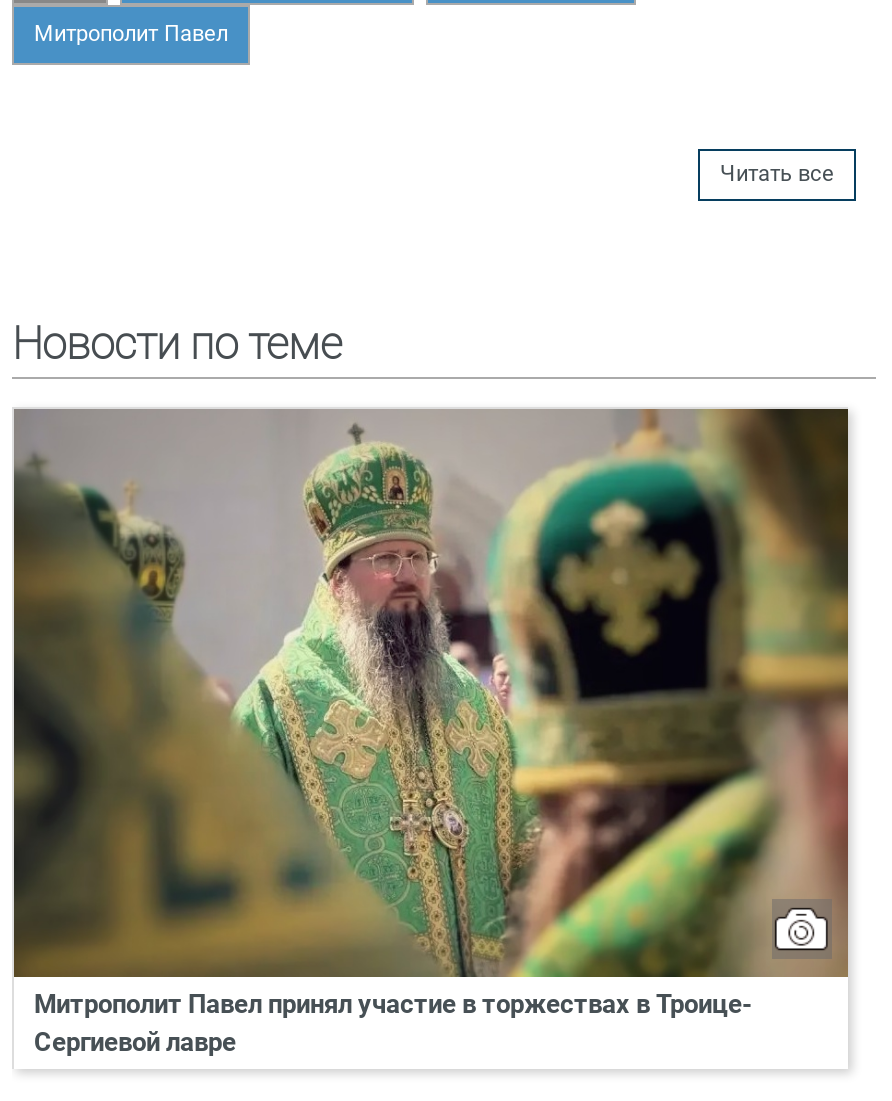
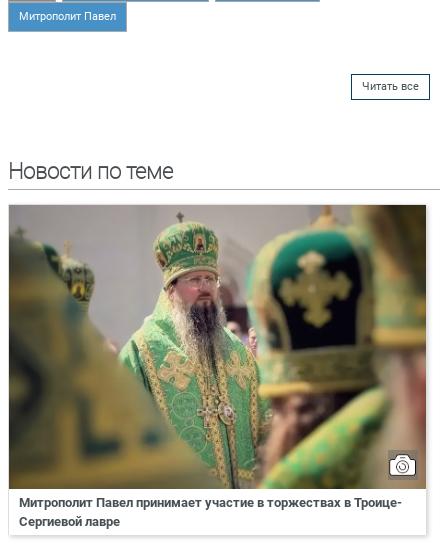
- Митрополит Павел принял участие в торжествах в Троице-
+ Митрополит Павел принимает участие в торжествах в Троице-
